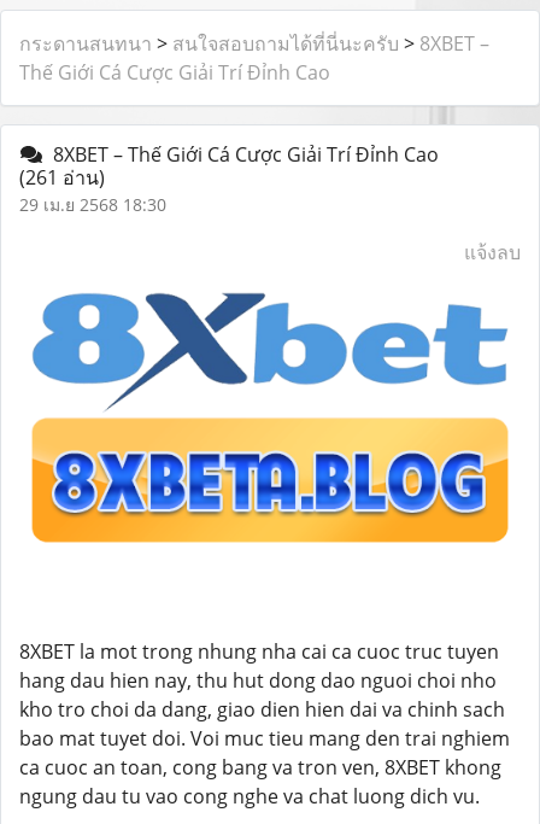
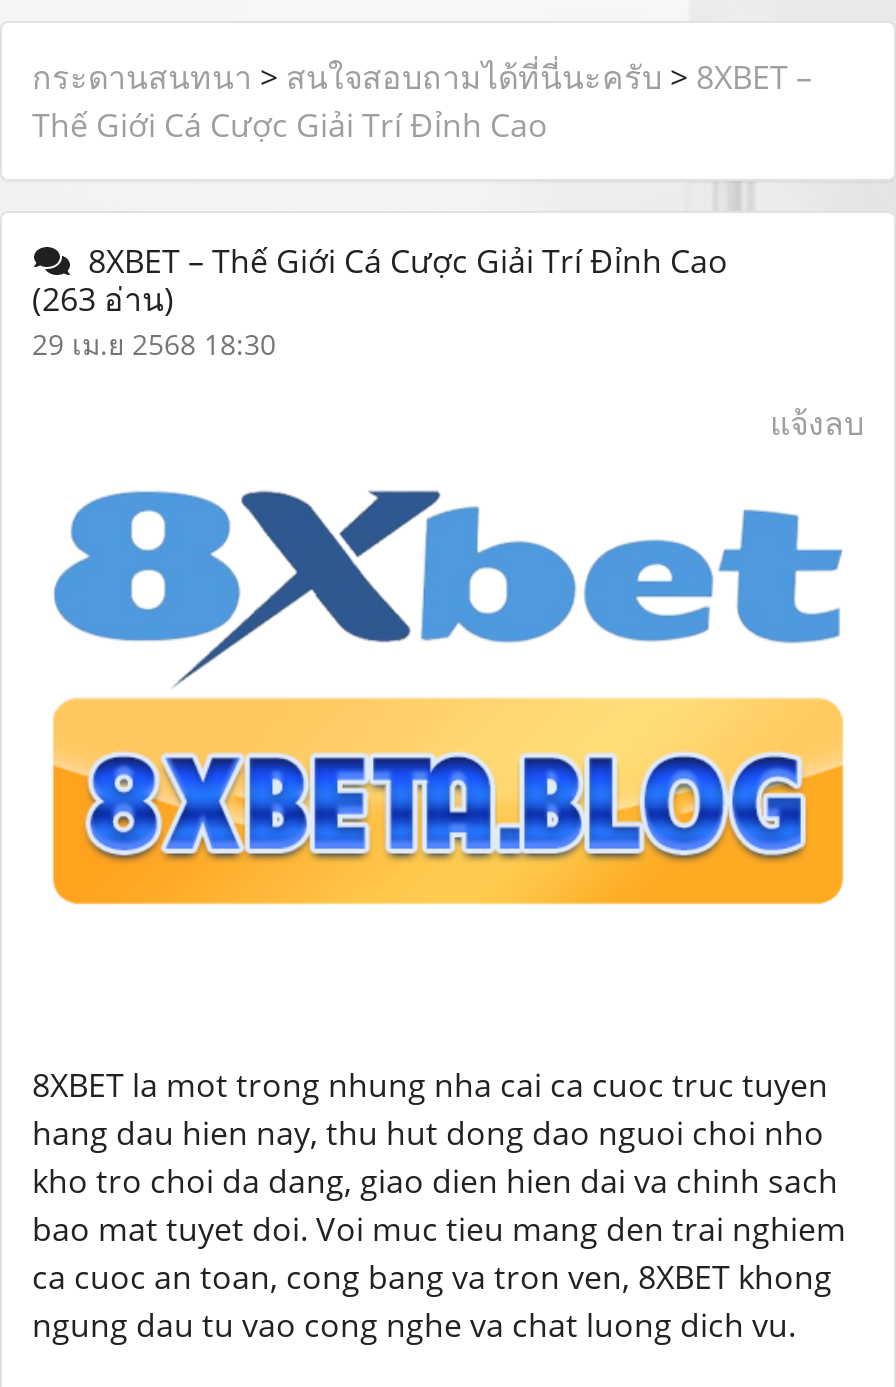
- (261 อ่าน)
+ (263 อ่าน)
